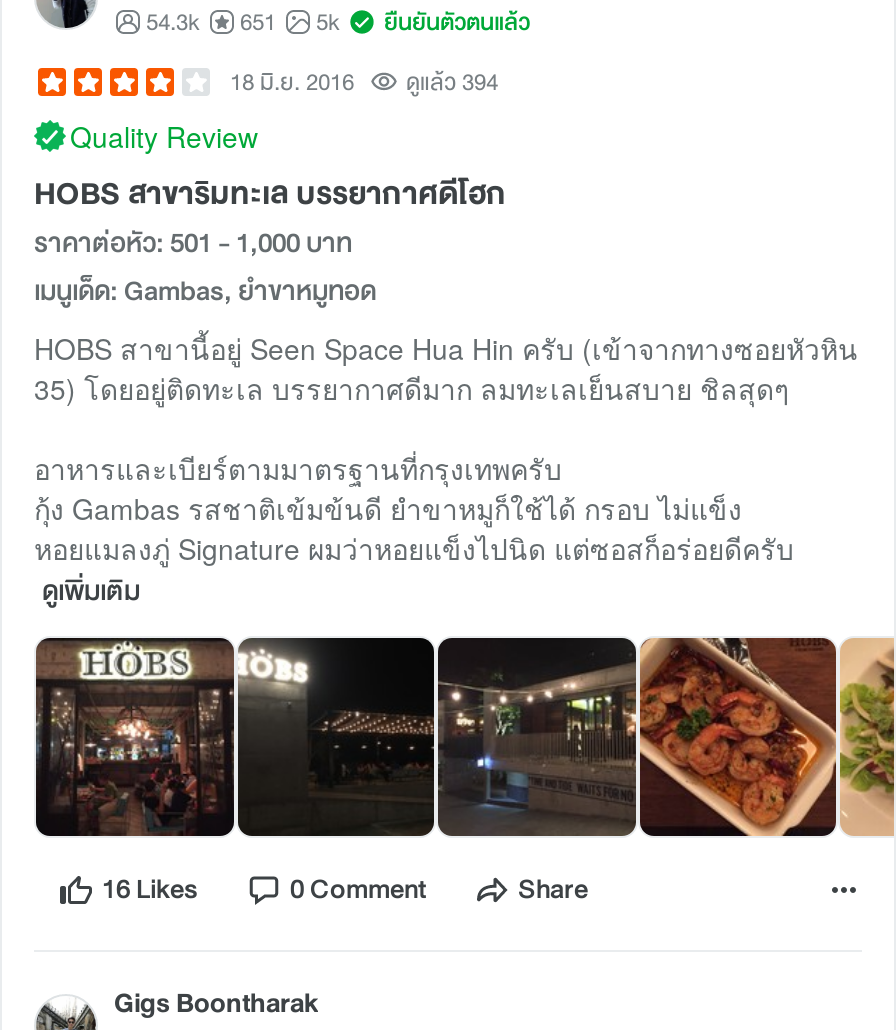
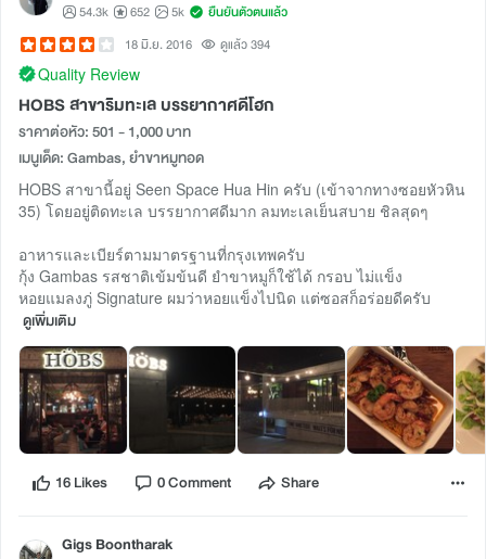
- 54.3k 651 5k ยืนยันตัวตนแล้ว
+ 54.3k 652 5k ยืนยันตัวตนแล้ว
